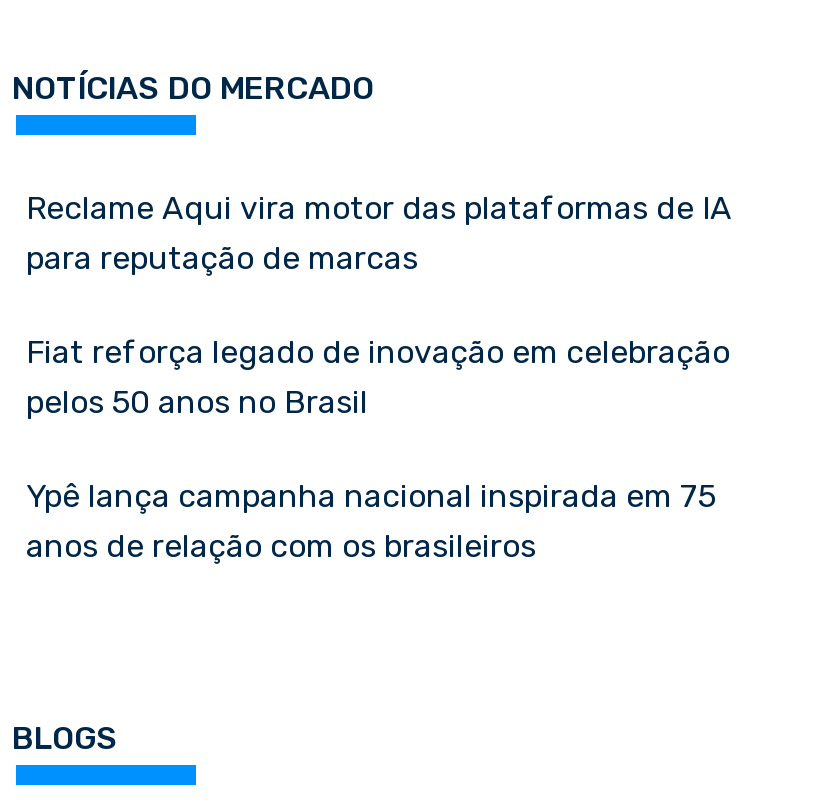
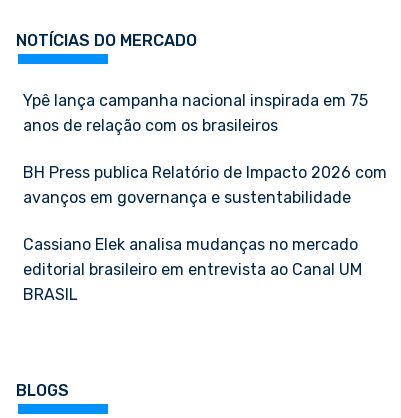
- Reclame Aqui vira motor das plataformas de IA
- para reputação de marcas
- Fiat reforça legado de inovação em celebração
- pelos 50 anos no Brasil

moved up: Ypê lança campanha nacional inspirada em 75 | anos de relação com os brasileiros

+ BH Press publica Relatório de Impacto 2026 com
+ avanços em governança e sustentabilidade
+ Cassiano Elek analisa mudanças no mercado
+ editorial brasileiro em entrevista ao Canal UM
+ BRASIL
